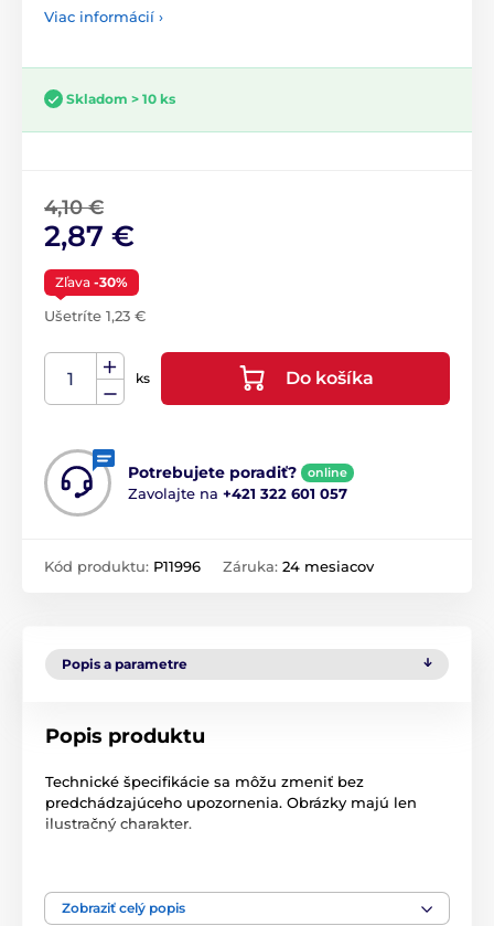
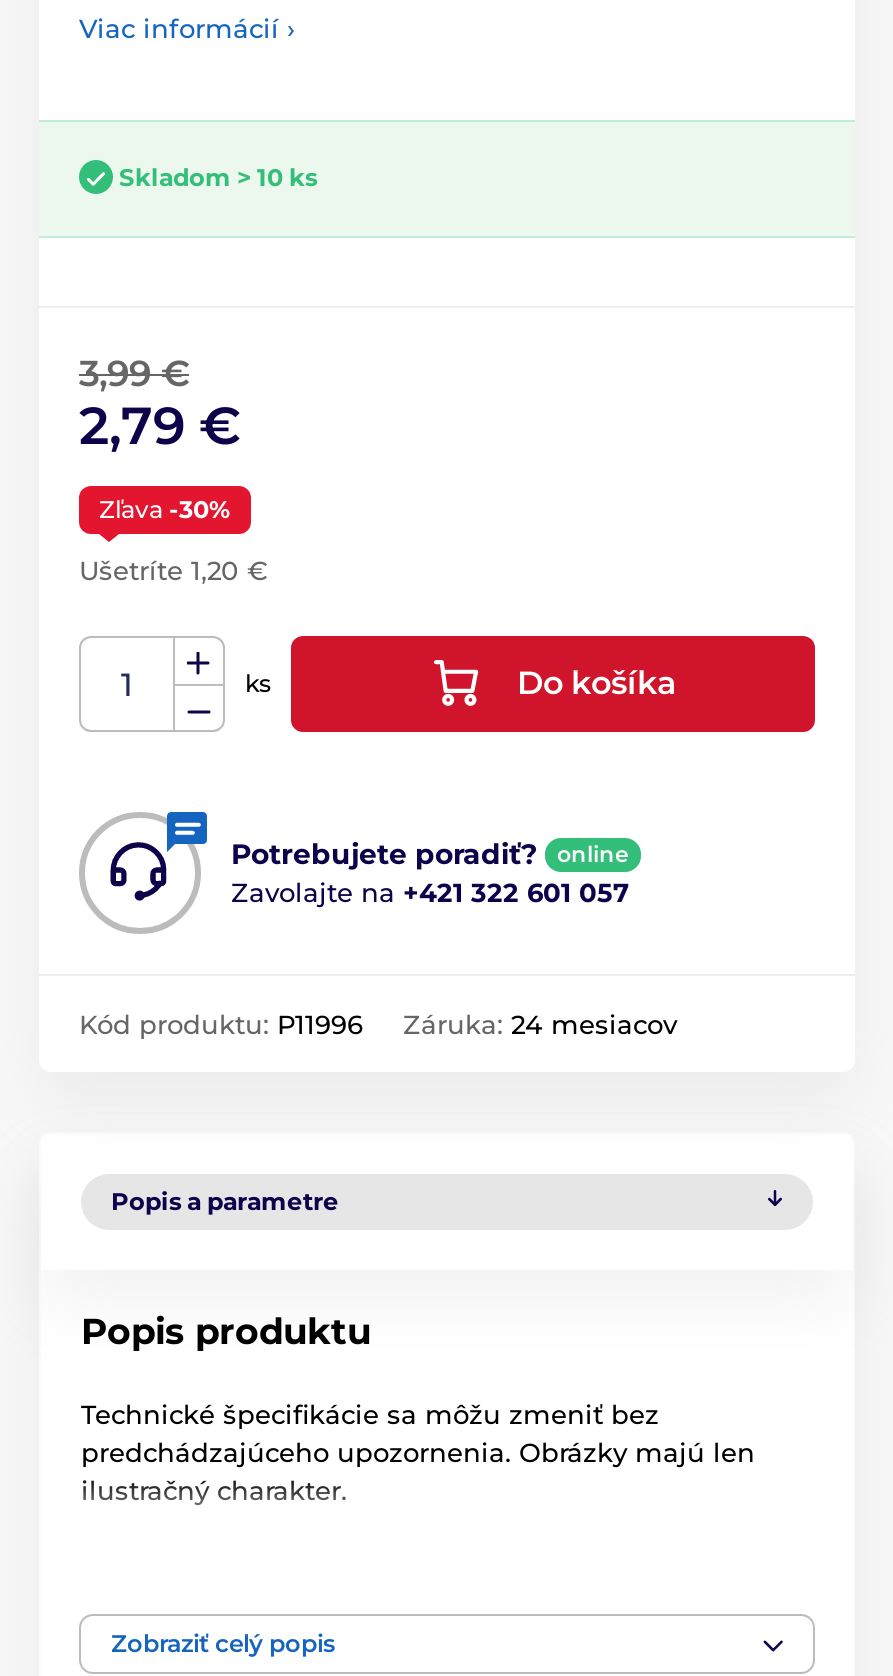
- 4,10 €
+ 3,99 €

- 2,87 €
+ 2,79 €

- Ušetríte 1,23 €
+ Ušetríte 1,20 €
